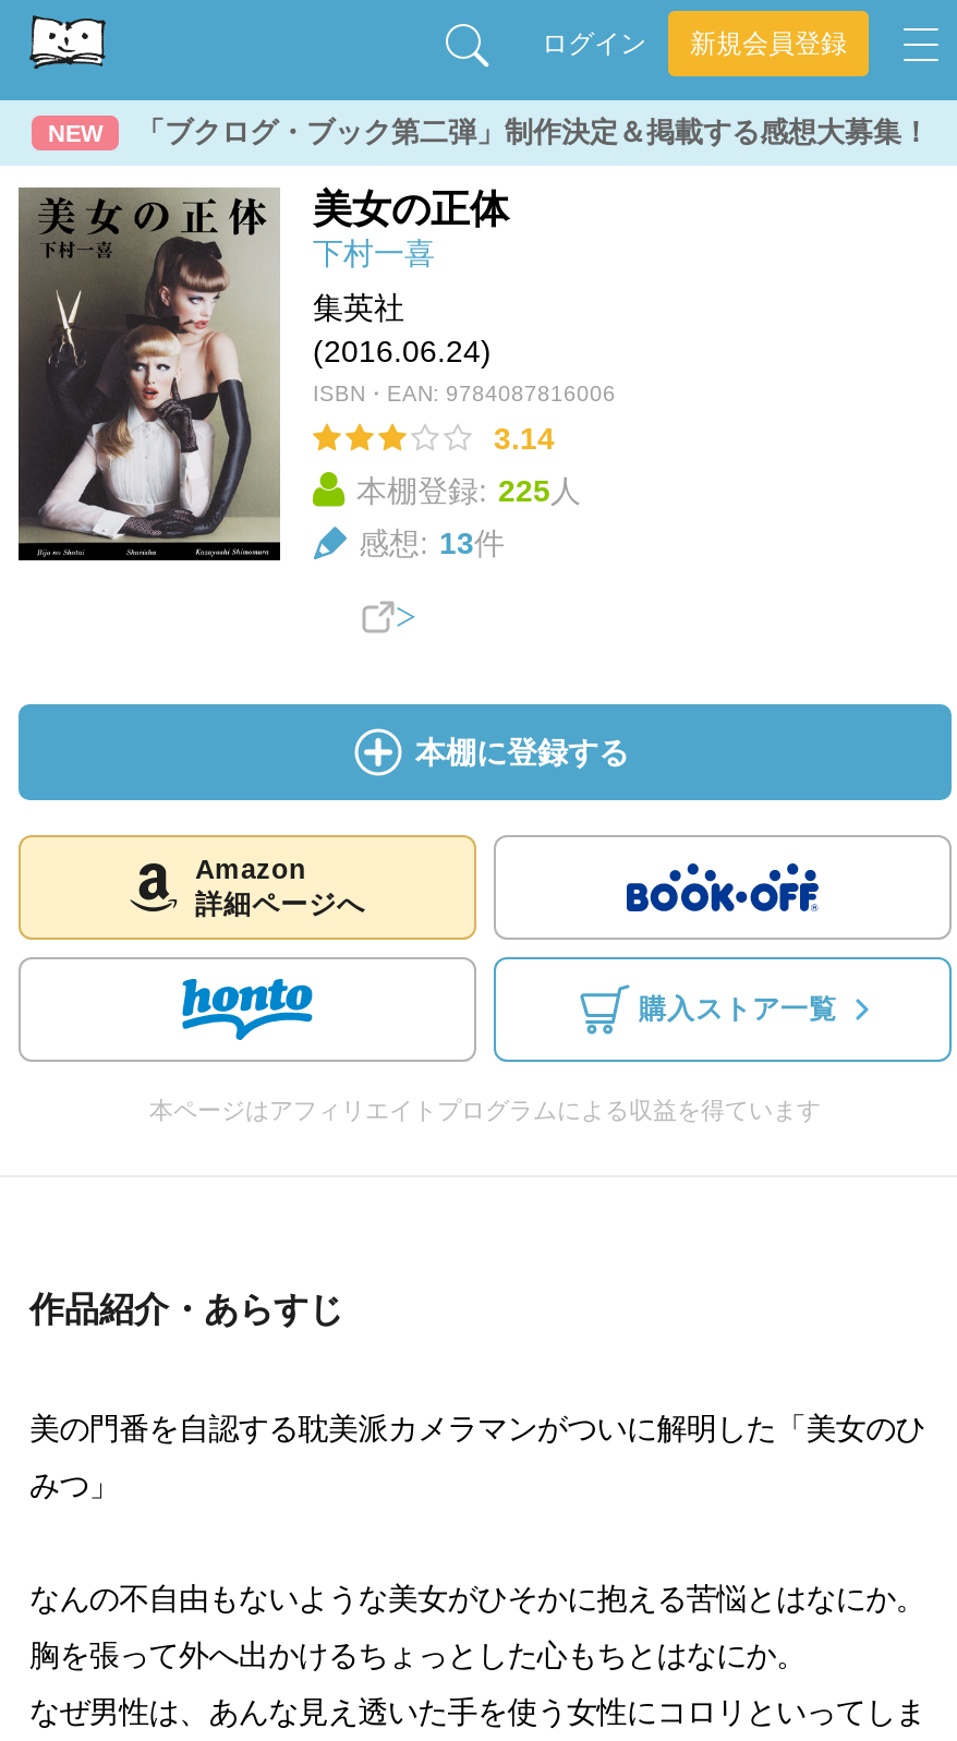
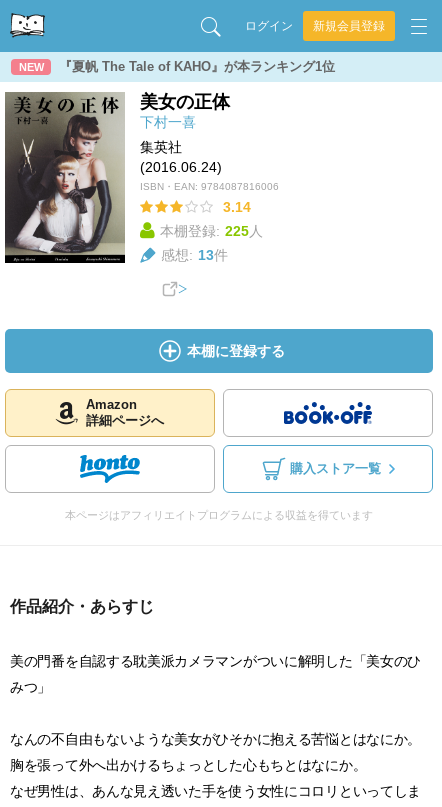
- 「ブクログ・ブック第二弾」制作決定＆掲載する感想大募集！
+ 『夏帆 The Tale of KAHO』が本ランキング1位
